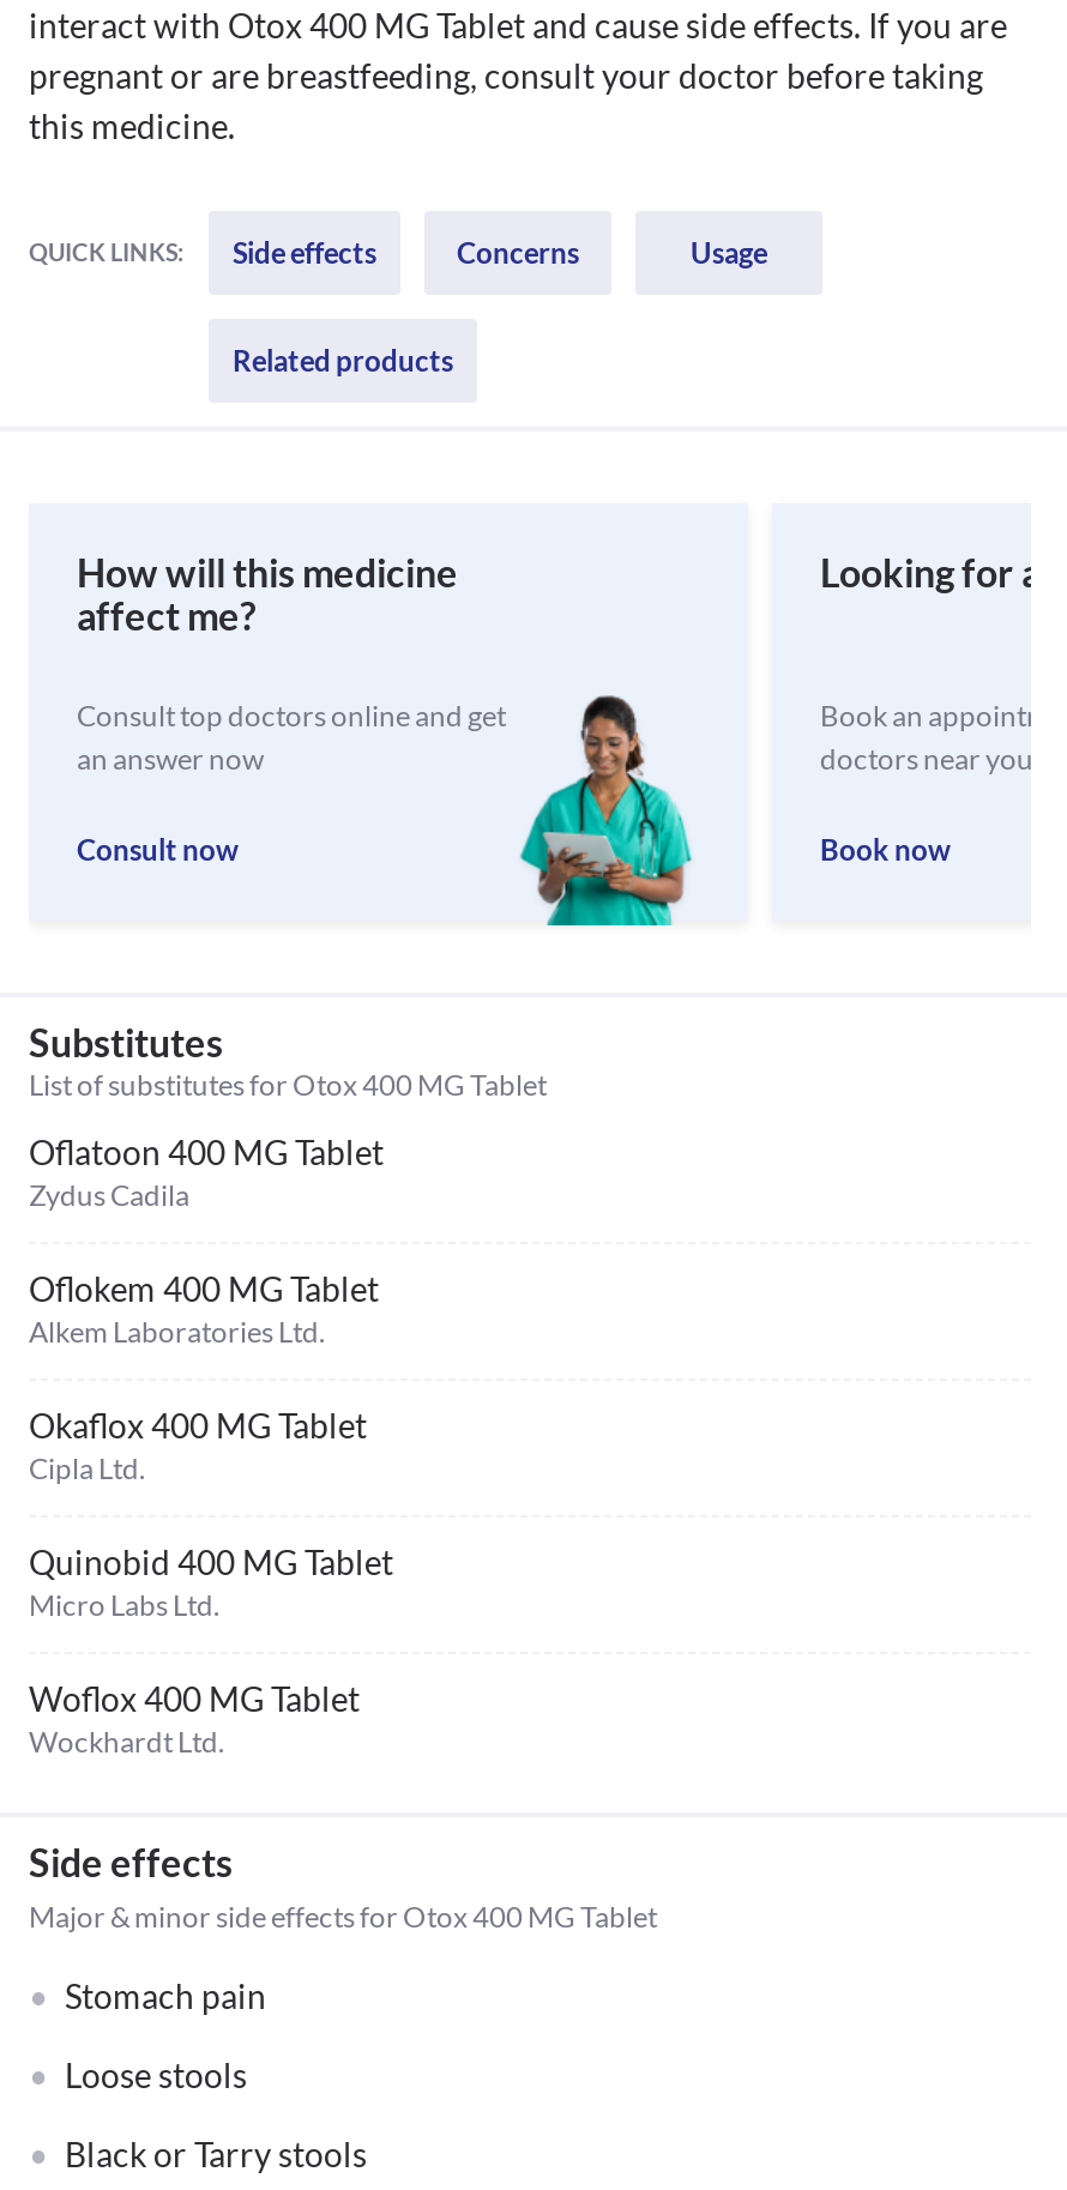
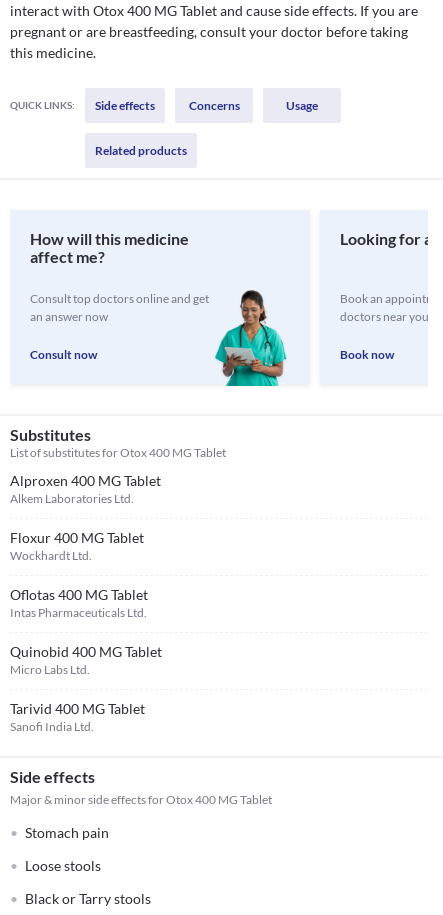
- Oflatoon 400 MG Tablet
- Zydus Cadila
- Oflokem 400 MG Tablet
+ Alproxen 400 MG Tablet

moved up: Alkem Laboratories Ltd.

- Okaflox 400 MG Tablet
- Cipla Ltd.
+ Floxur 400 MG Tablet
+ Oflotas 400 MG Tablet
+ Intas Pharmaceuticals Ltd.

- Woflox 400 MG Tablet
+ Tarivid 400 MG Tablet
+ Sanofi India Ltd.

moved up: Wockhardt Ltd.
